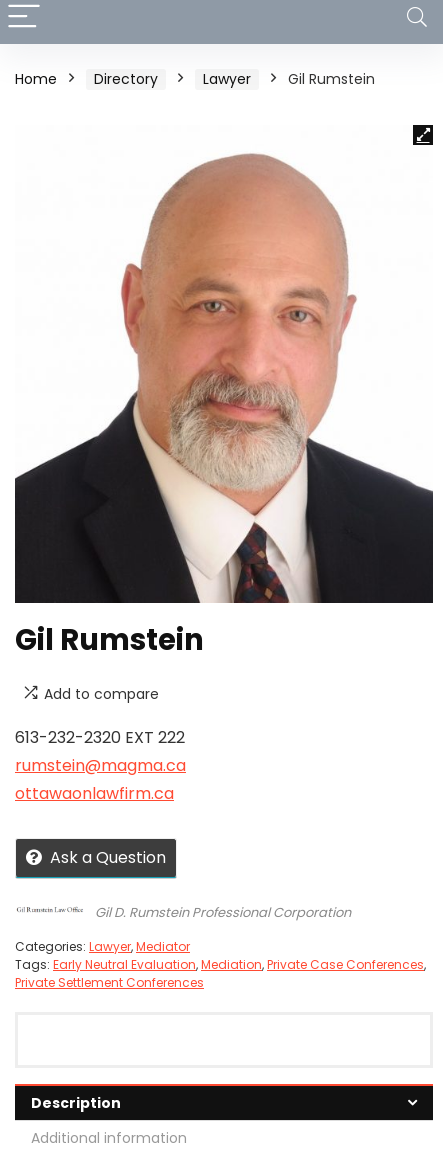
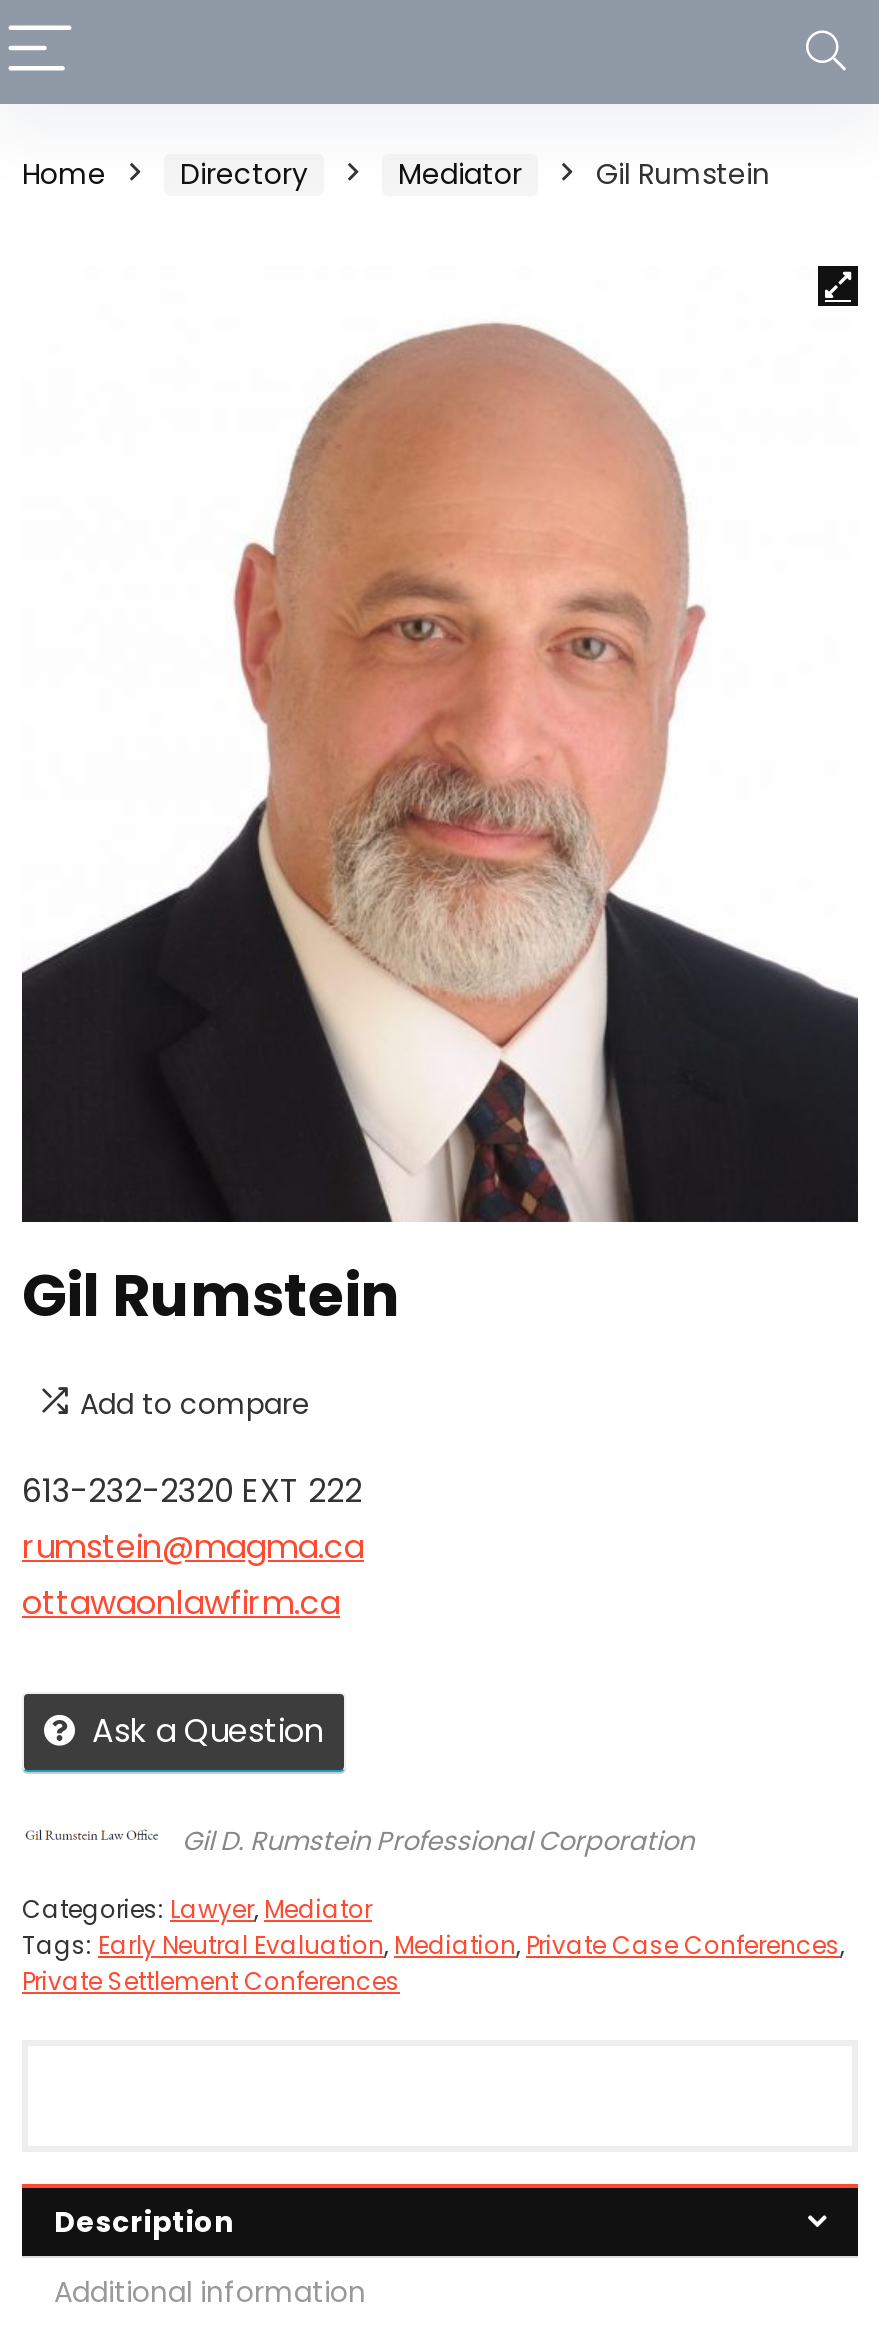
- Lawyer
+ Mediator
